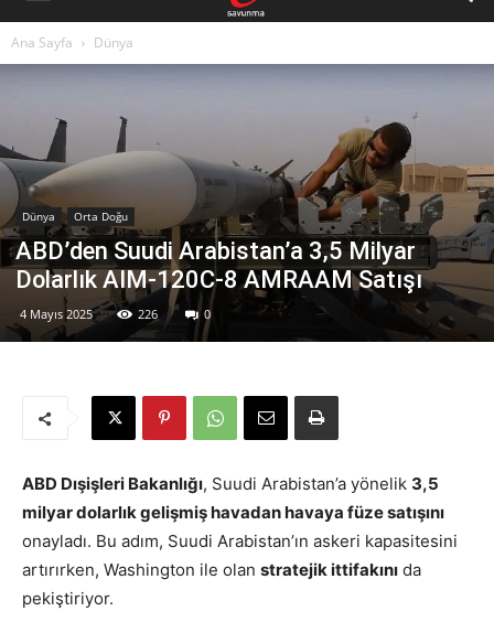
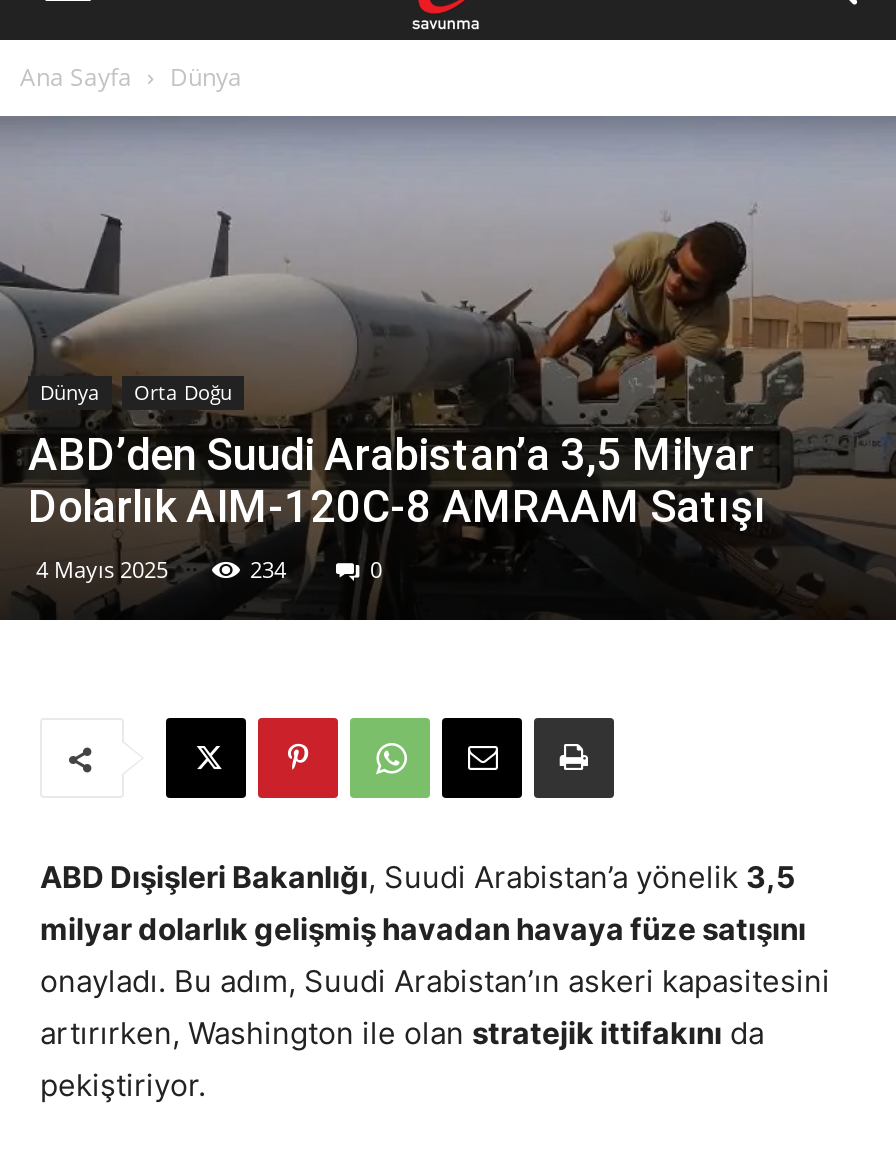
- 226
+ 234
